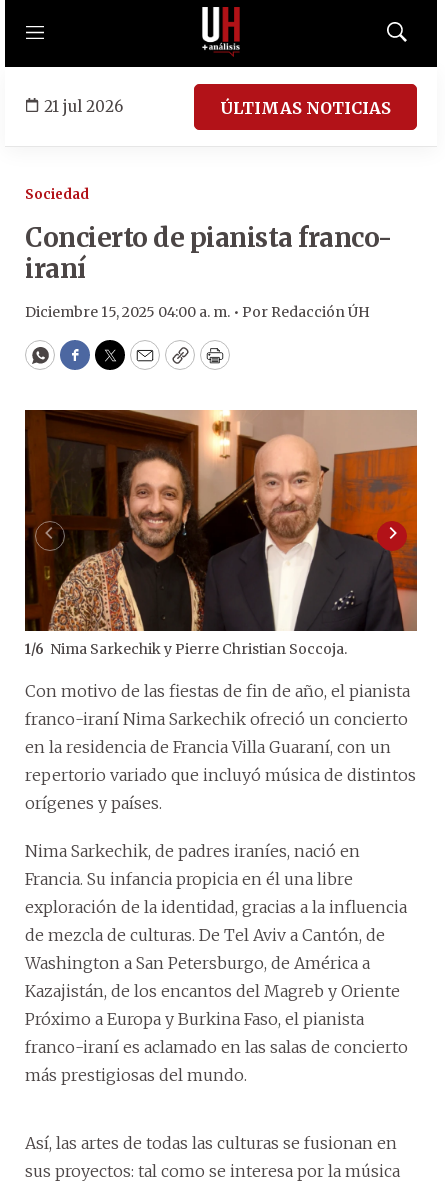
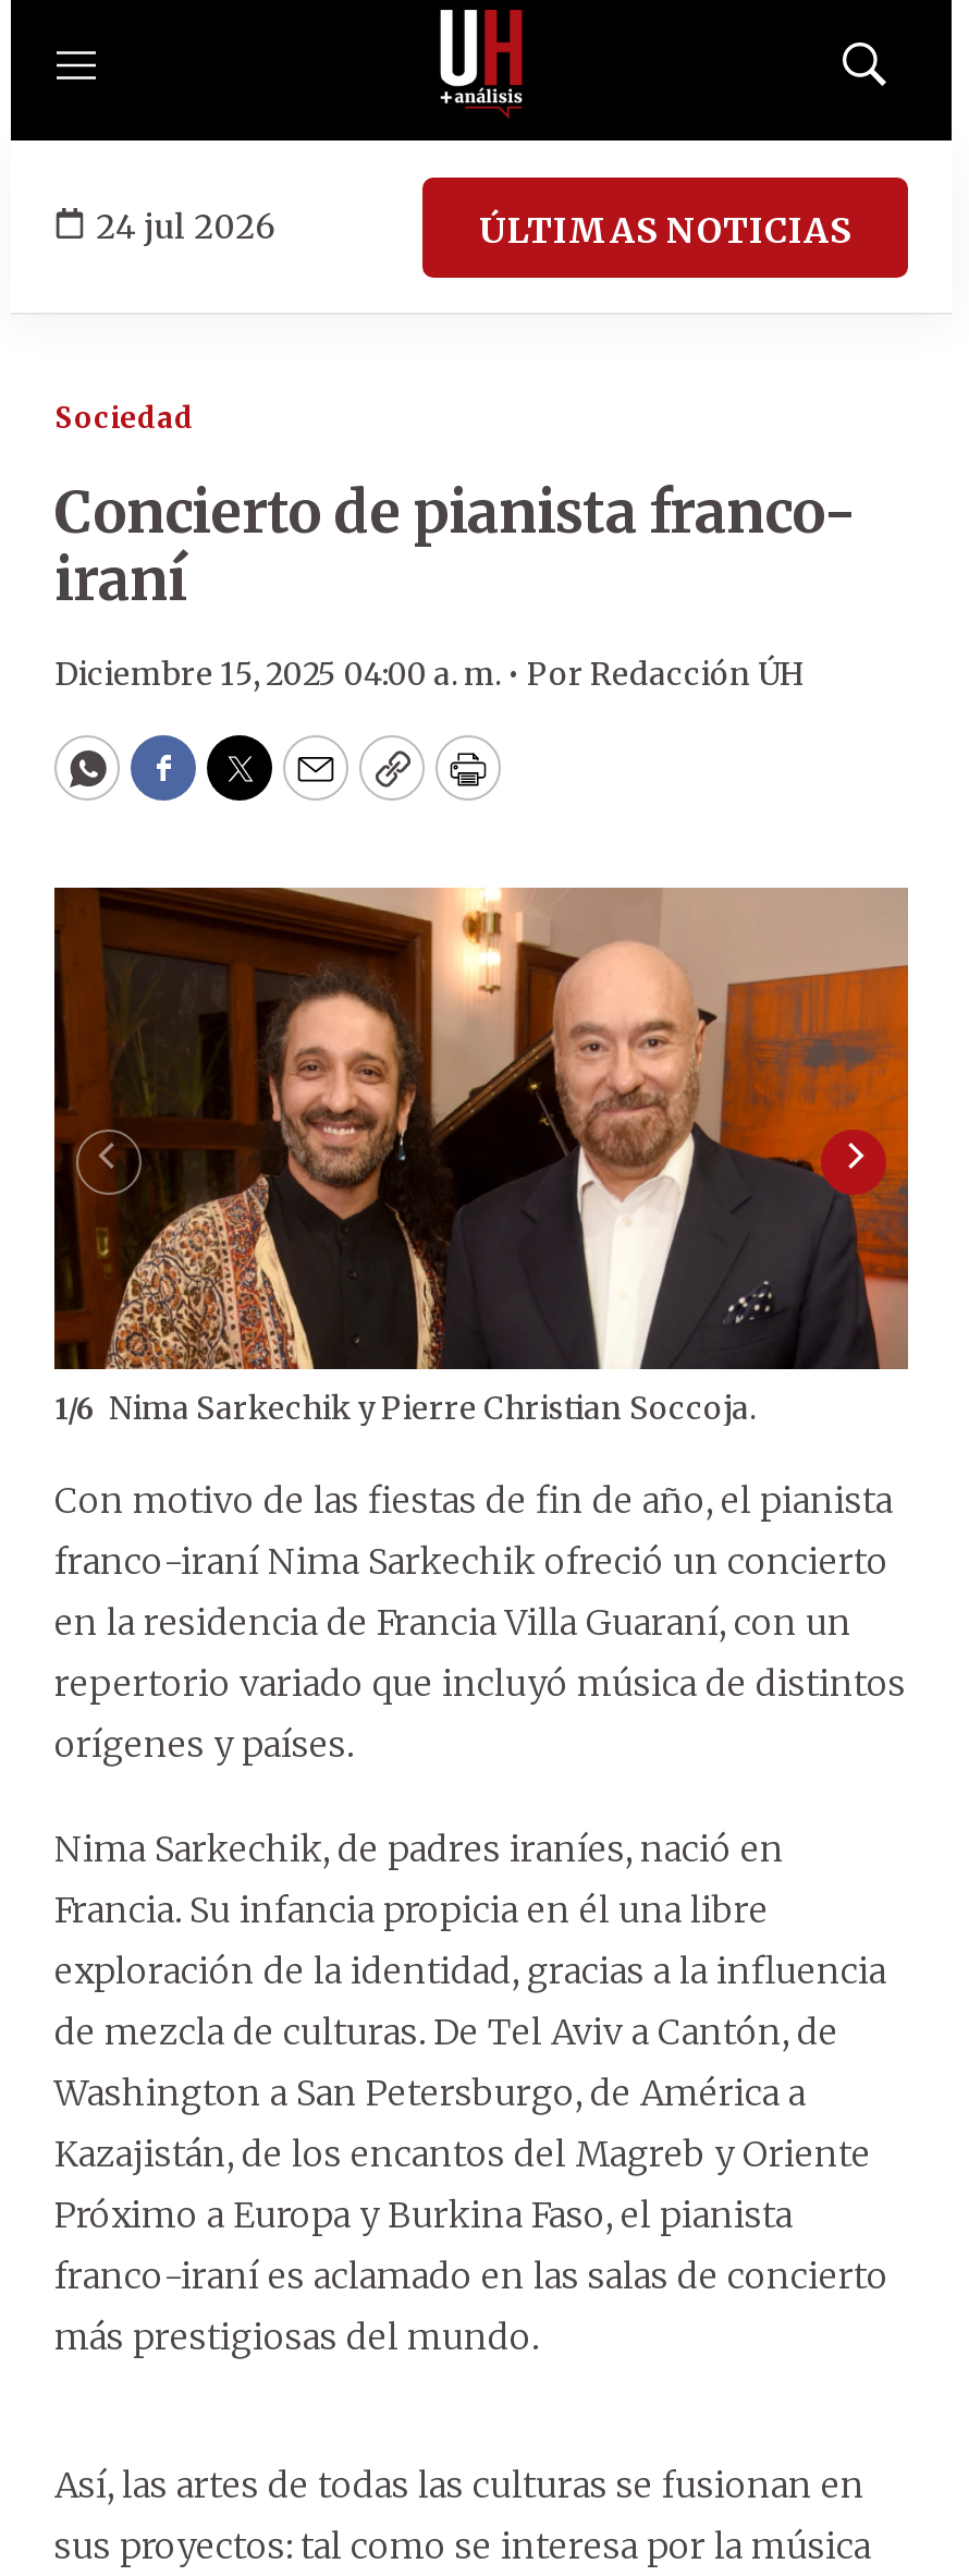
- 21 jul 2026
+ 24 jul 2026
